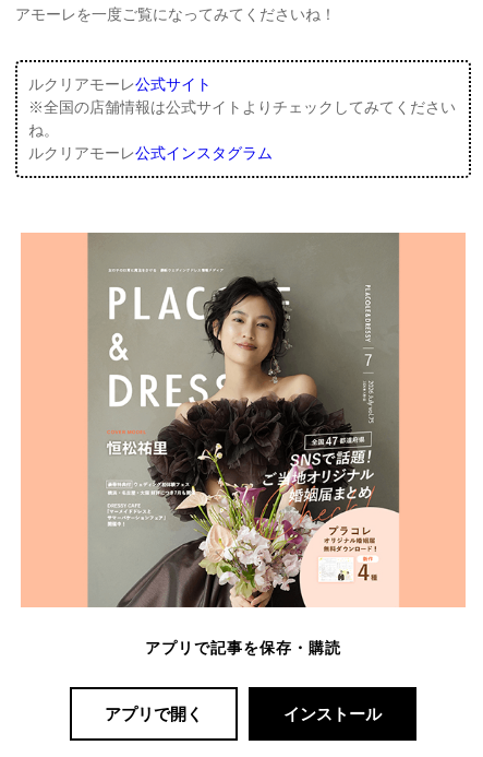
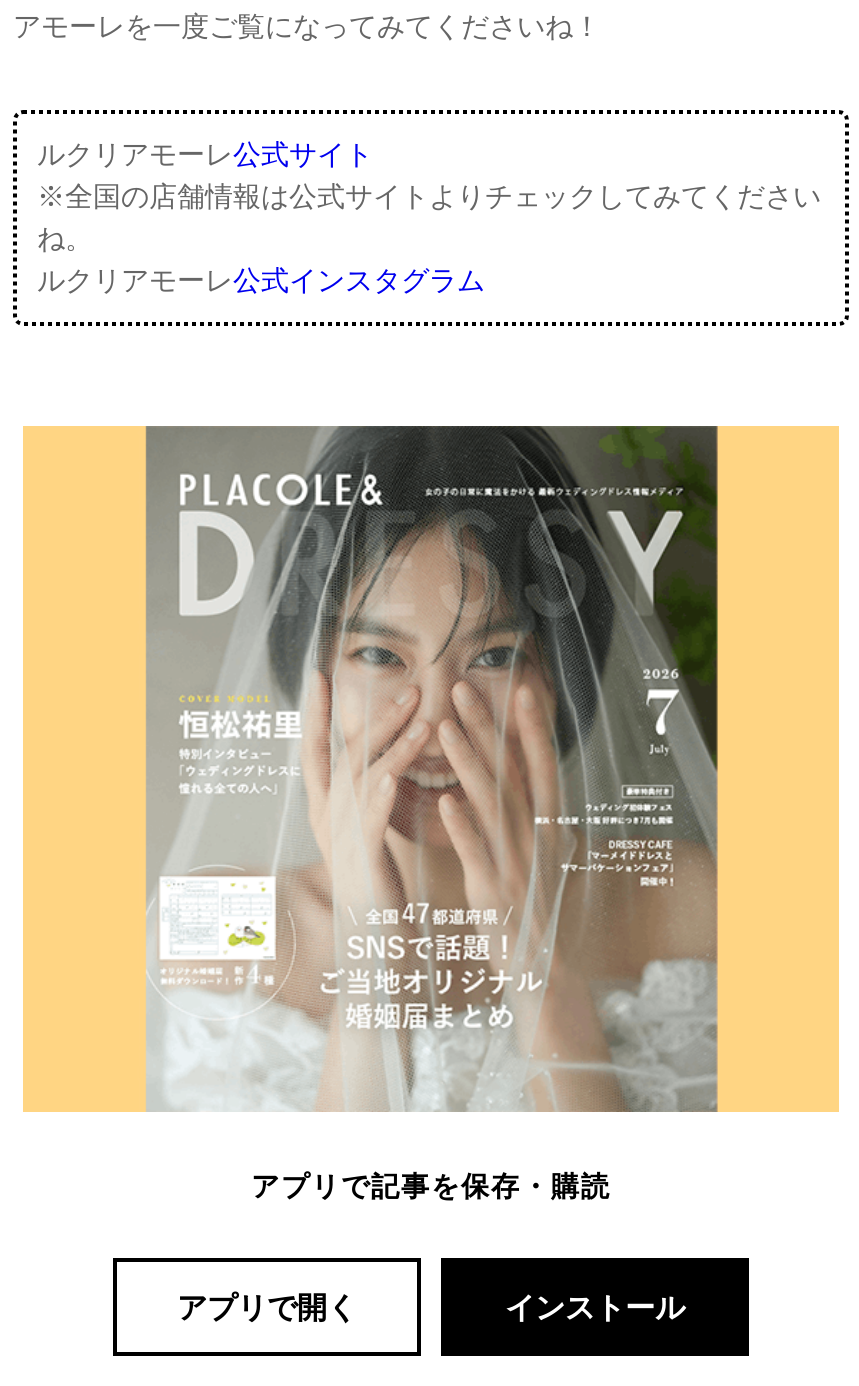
- [image]
+ [image]
